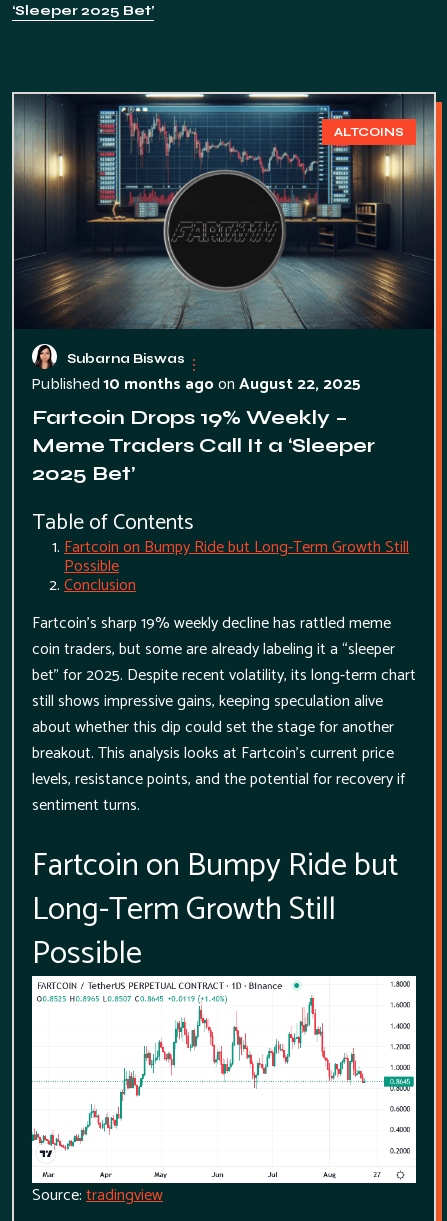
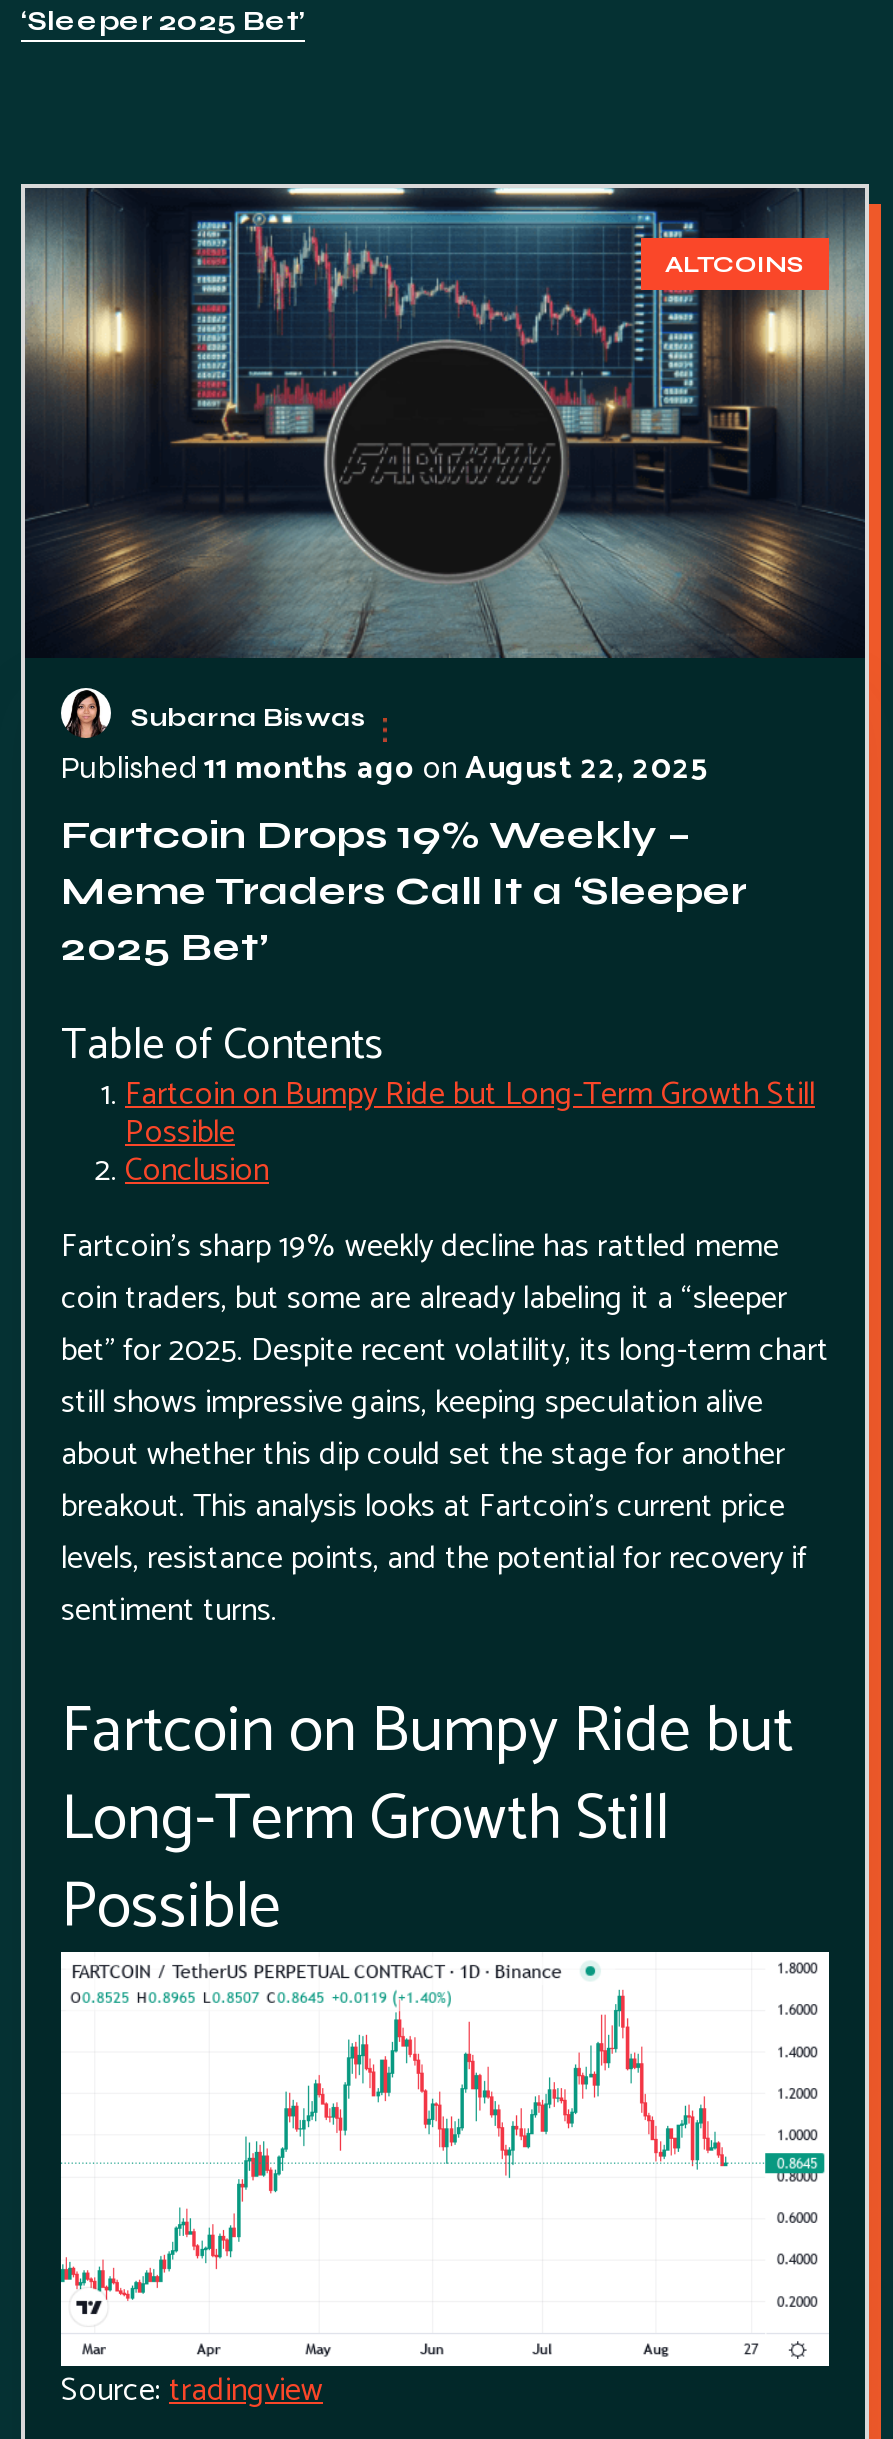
- Published10 months ago onAugust 22, 2025
+ Published11 months ago onAugust 22, 2025
